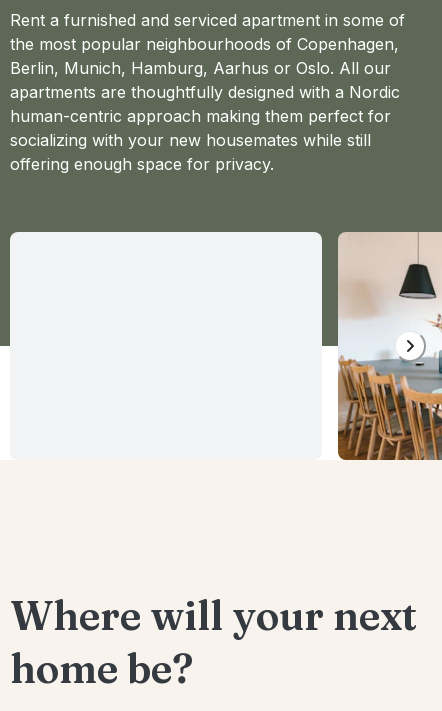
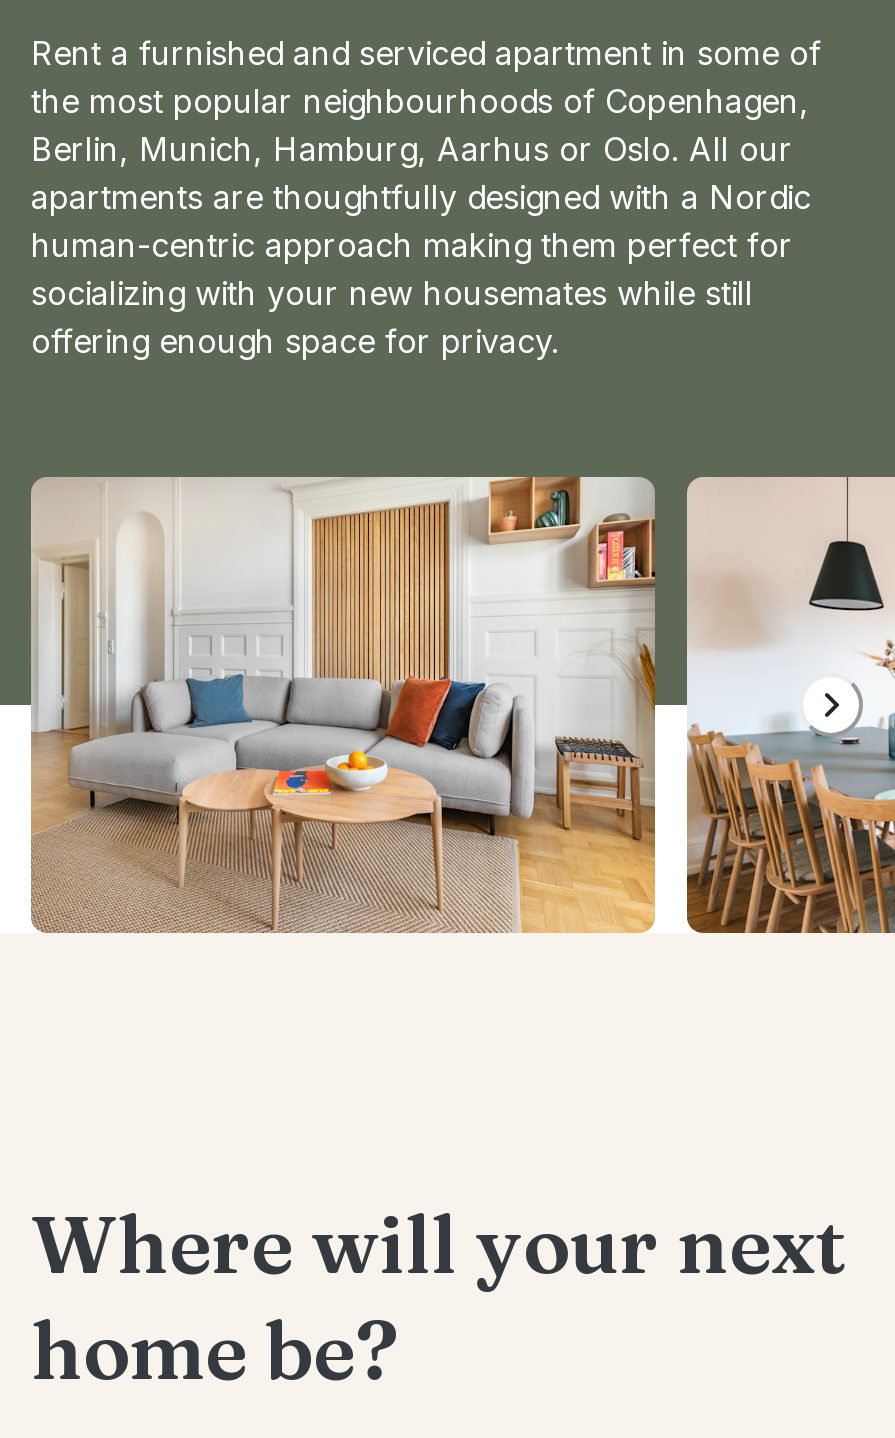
+ [image]
